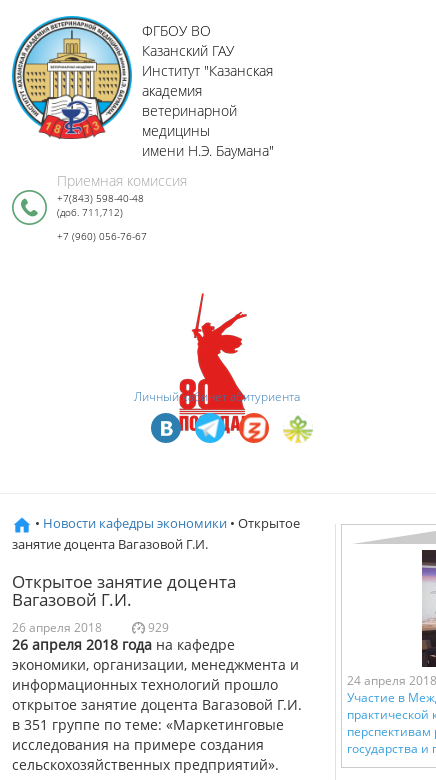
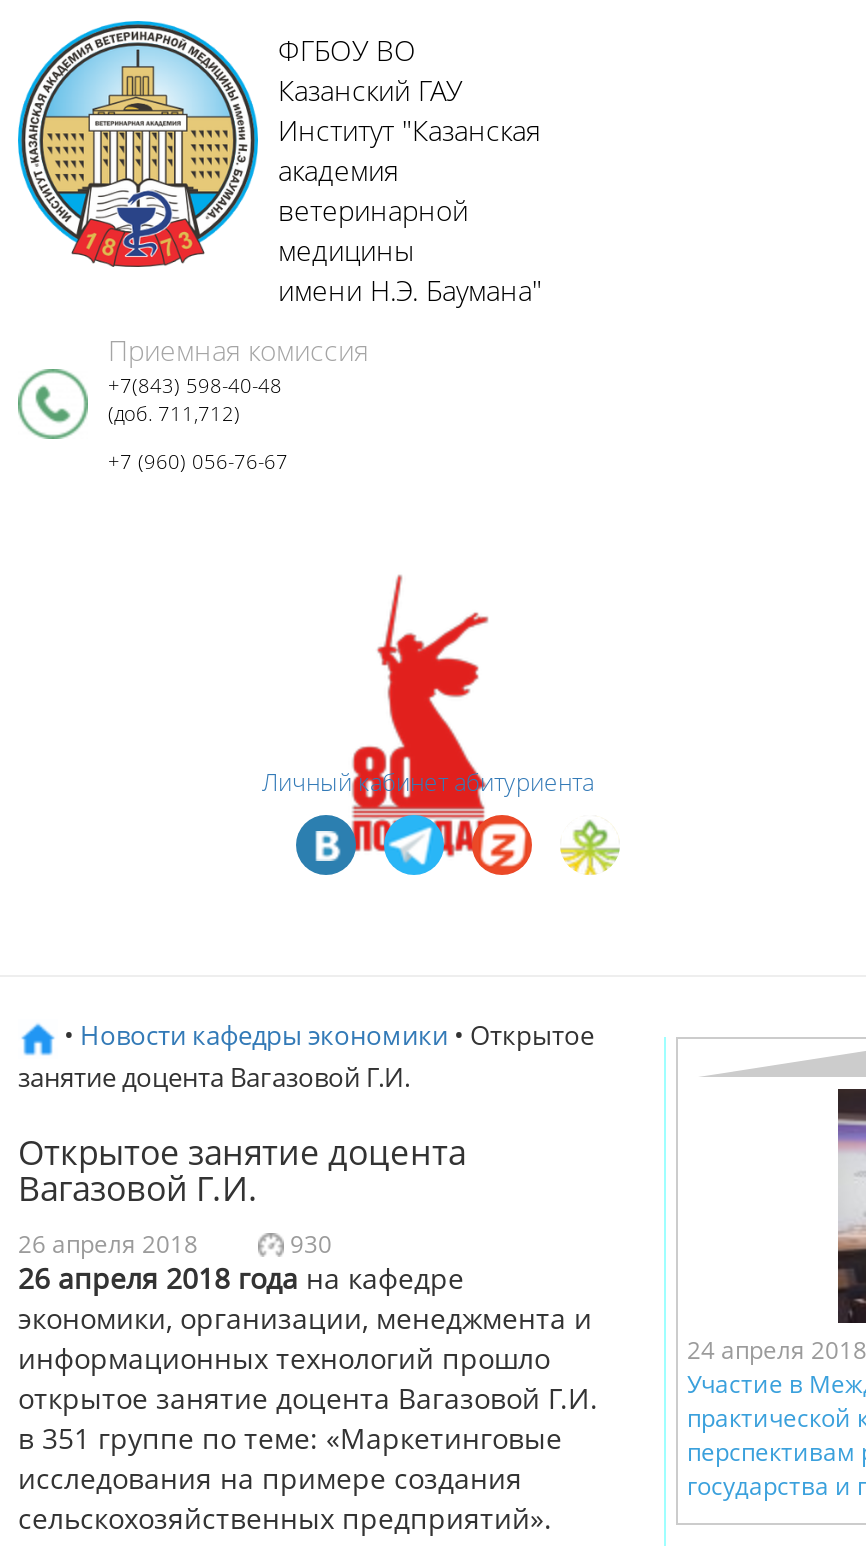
- 929
+ 930
